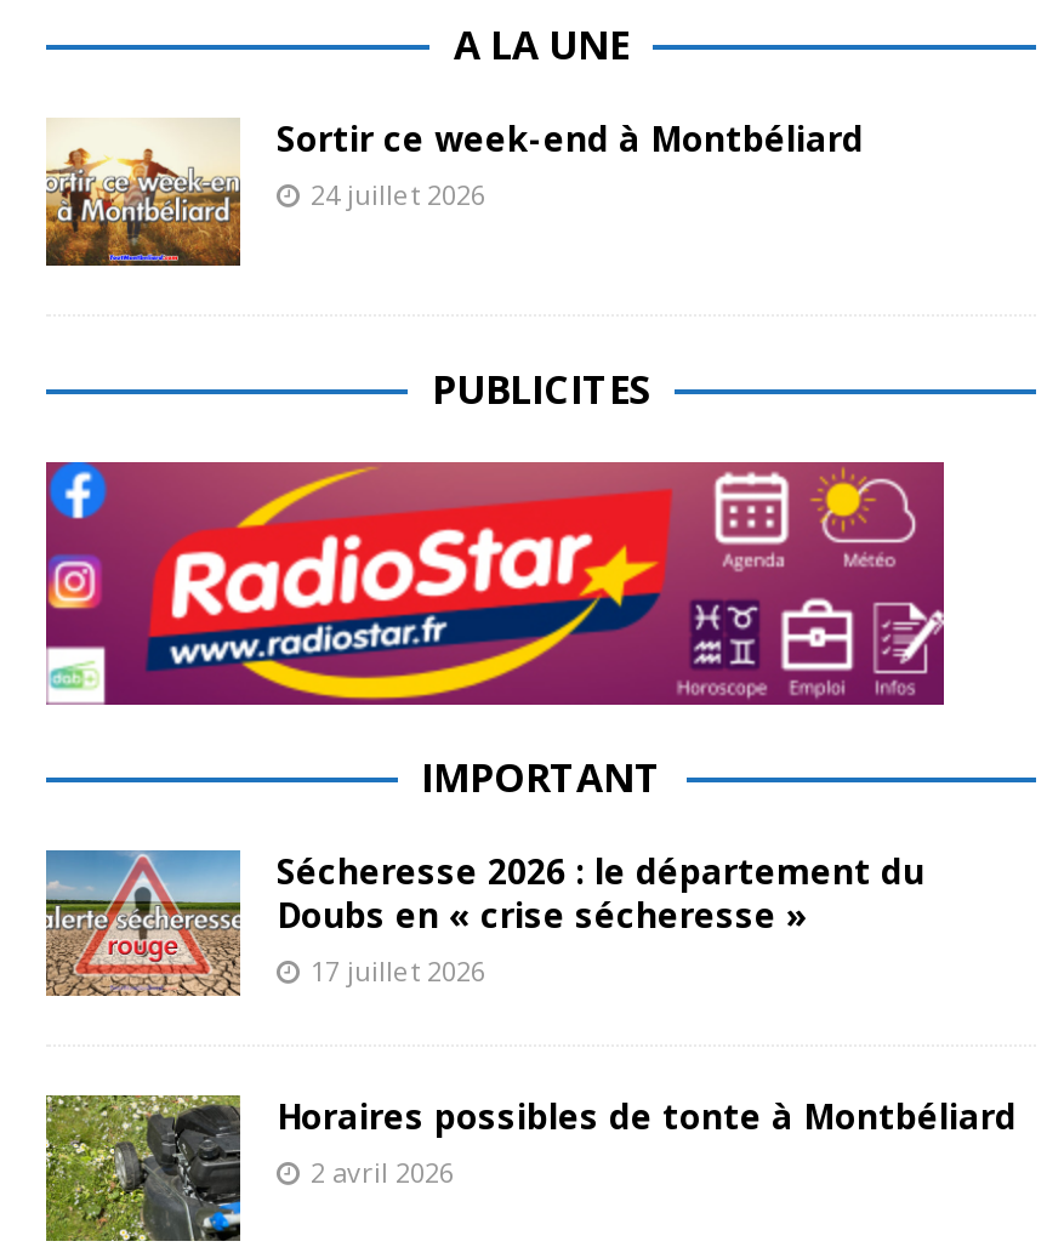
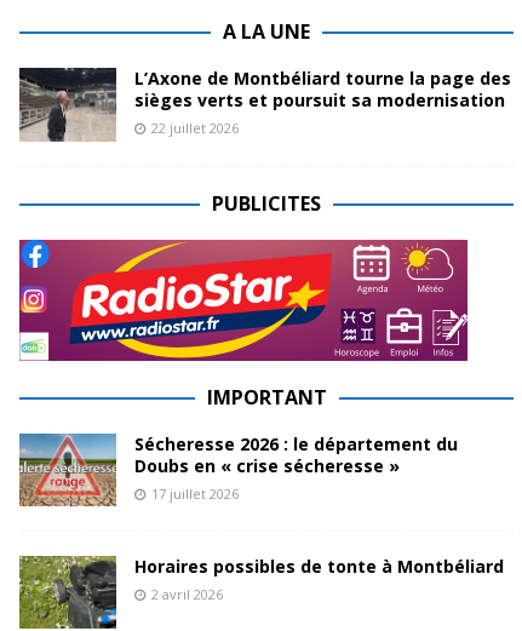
- [image]
- Sortir ce week-end à Montbéliard
- 24 juillet 2026
+ [image]
+ L’Axone de Montbéliard tourne la page des
+ sièges verts et poursuit sa modernisation
+ 22 juillet 2026
